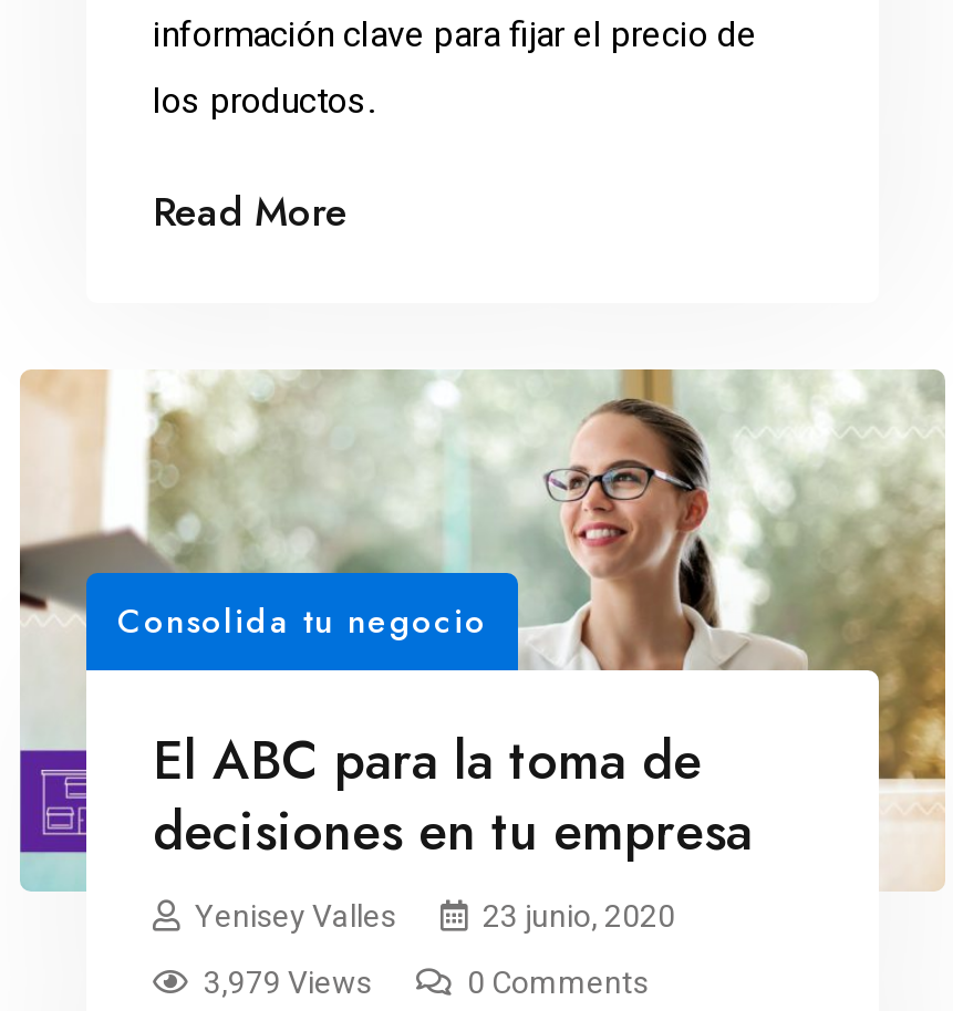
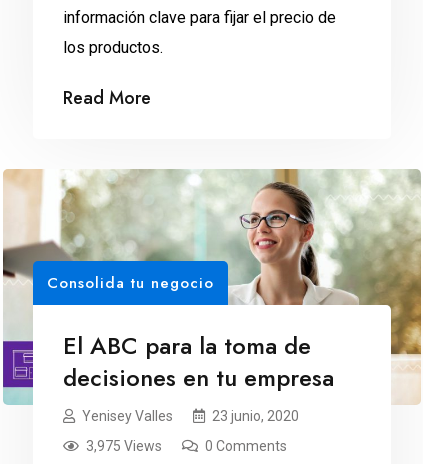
- 3,979 Views
+ 3,975 Views
